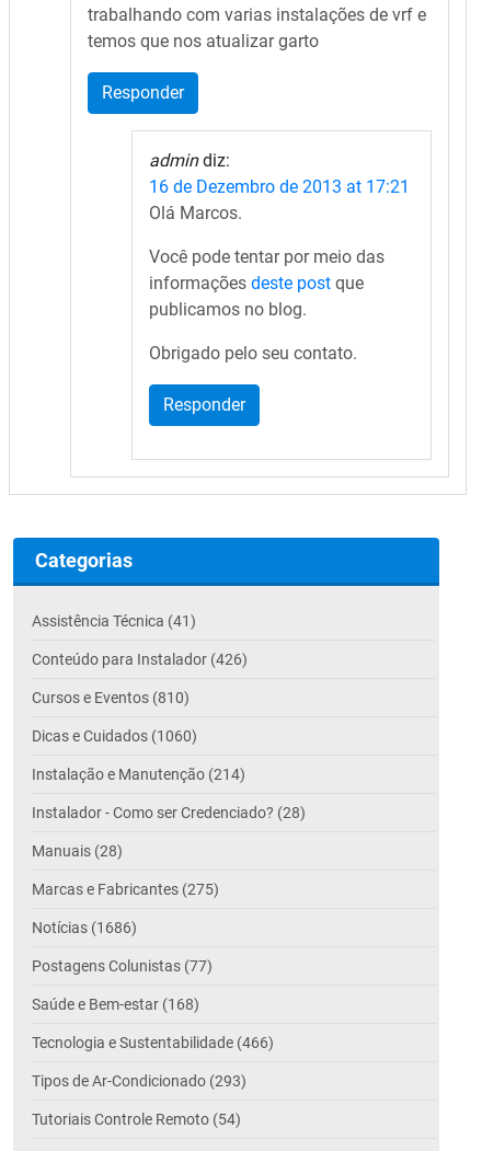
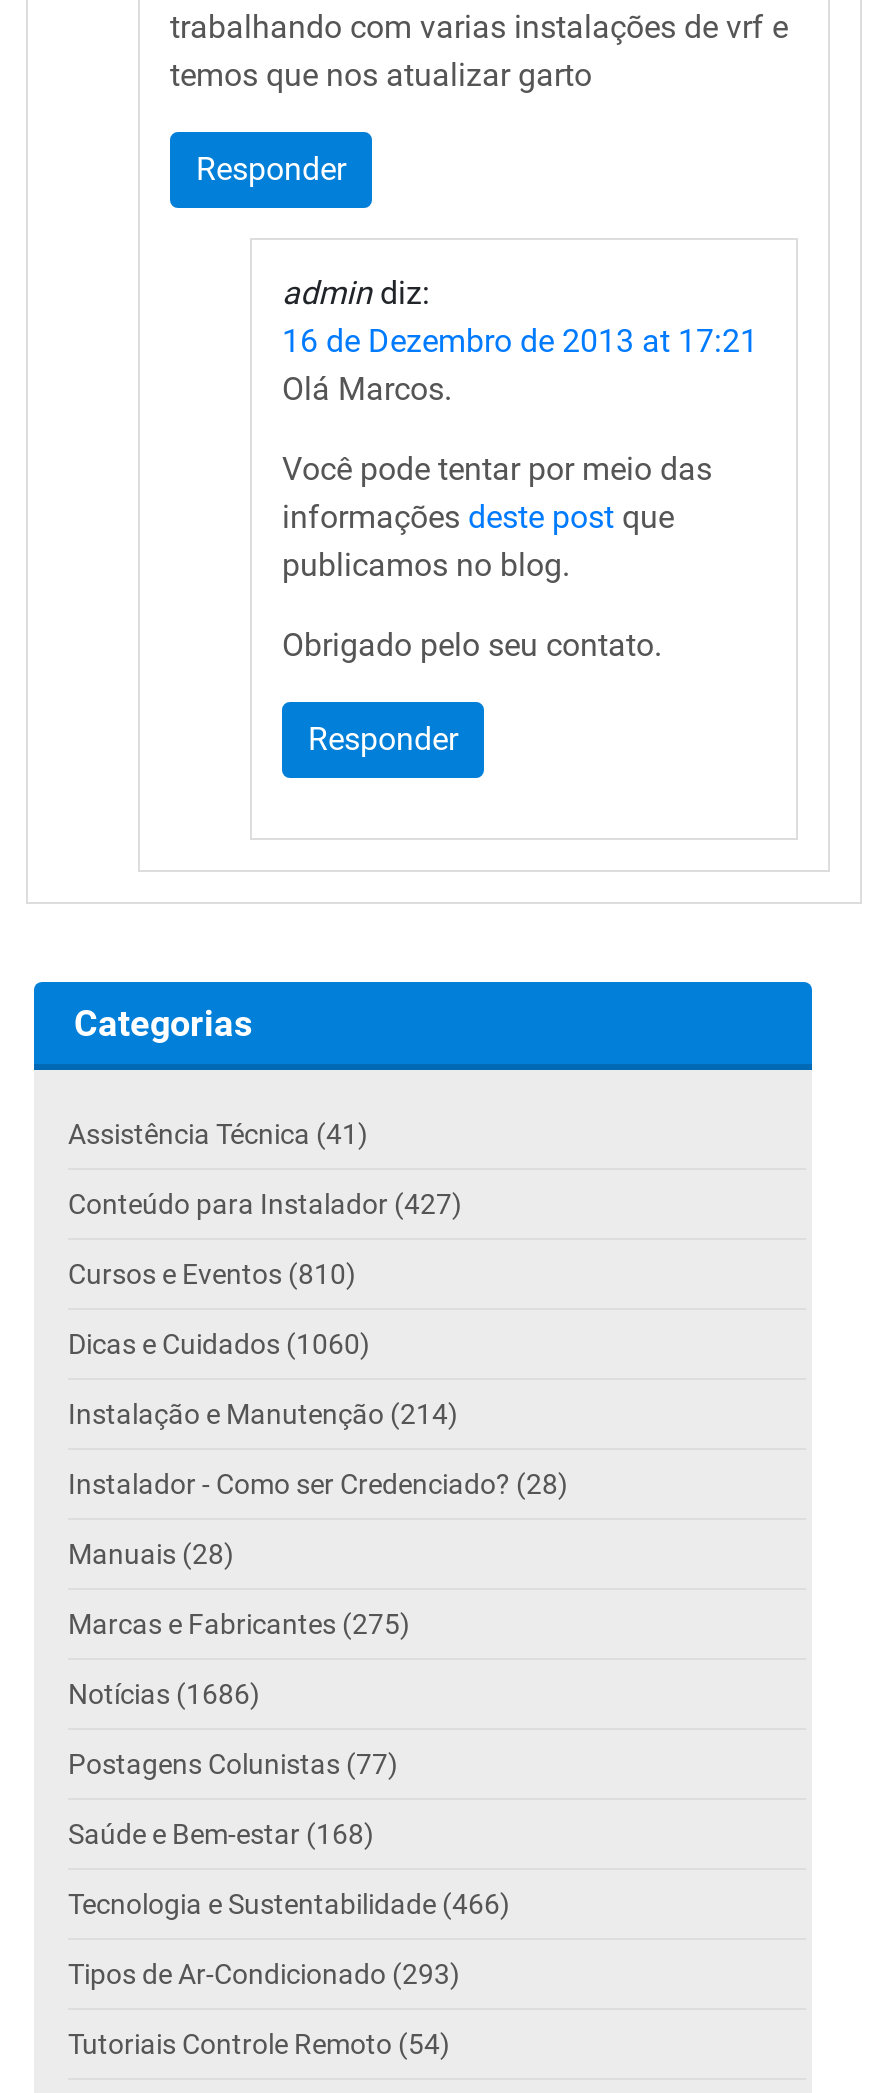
- Conteúdo para Instalador (426)
+ Conteúdo para Instalador (427)
